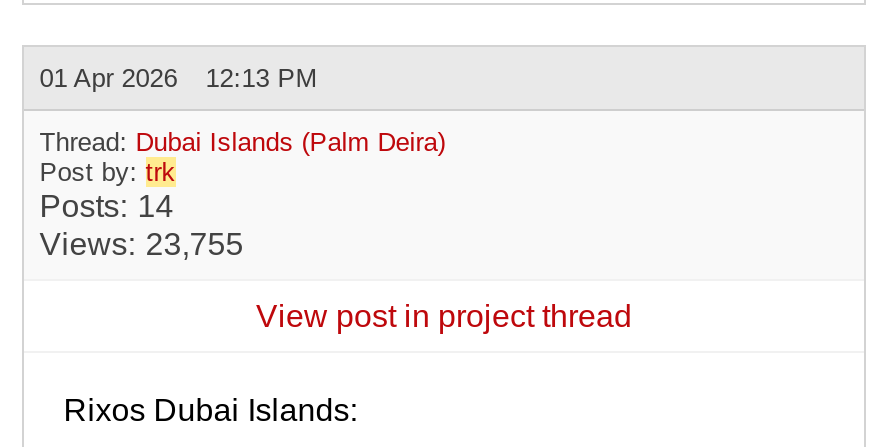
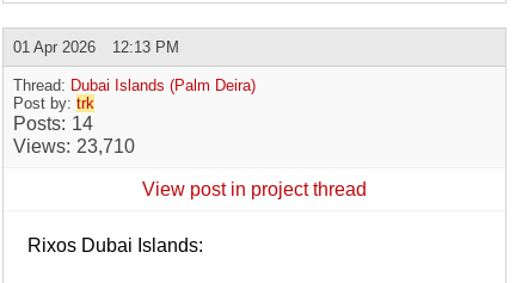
- Views 23,755
+ Views 23,710
